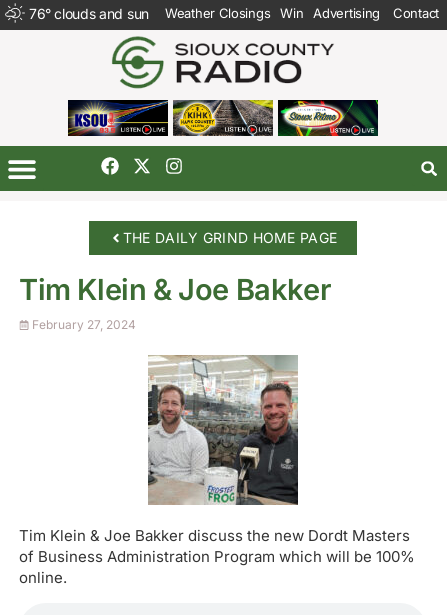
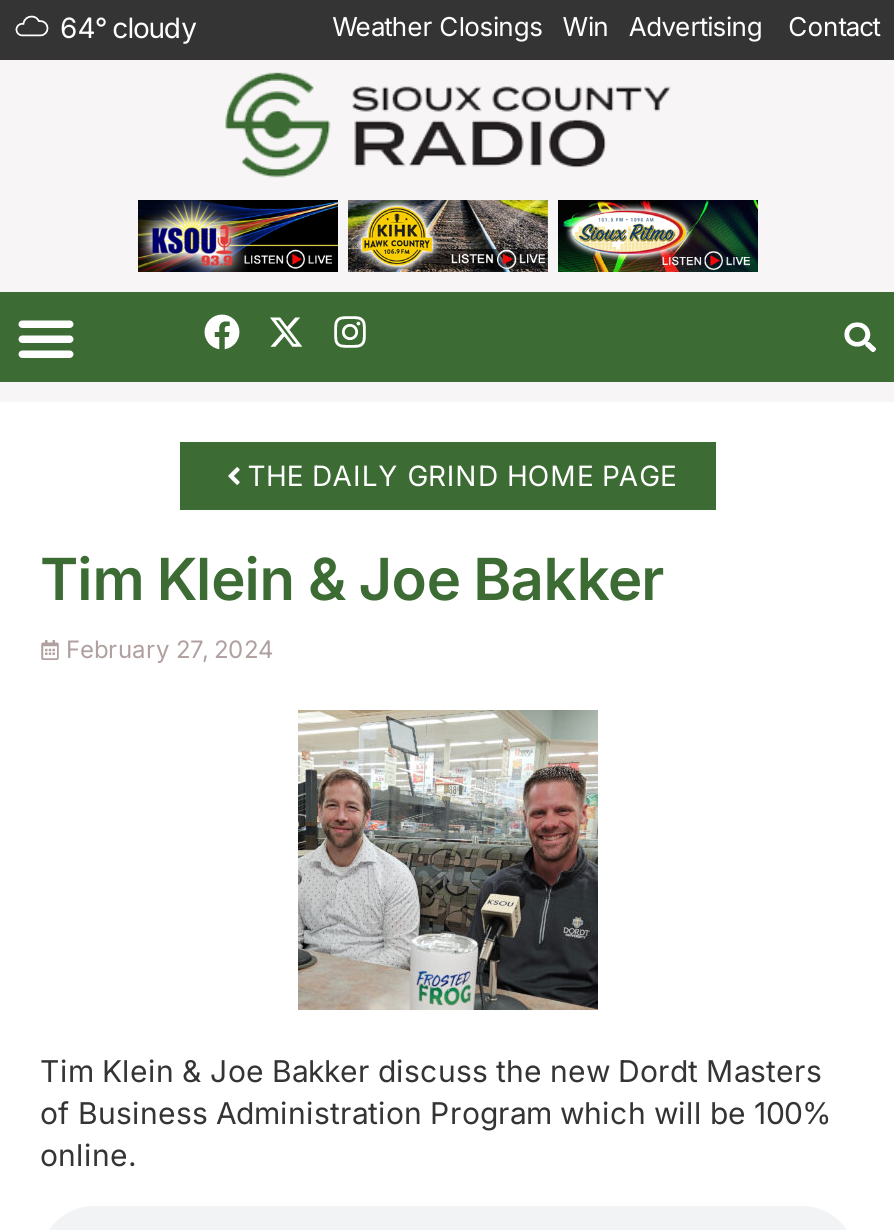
- 76° clouds and sun
+ 64° cloudy
